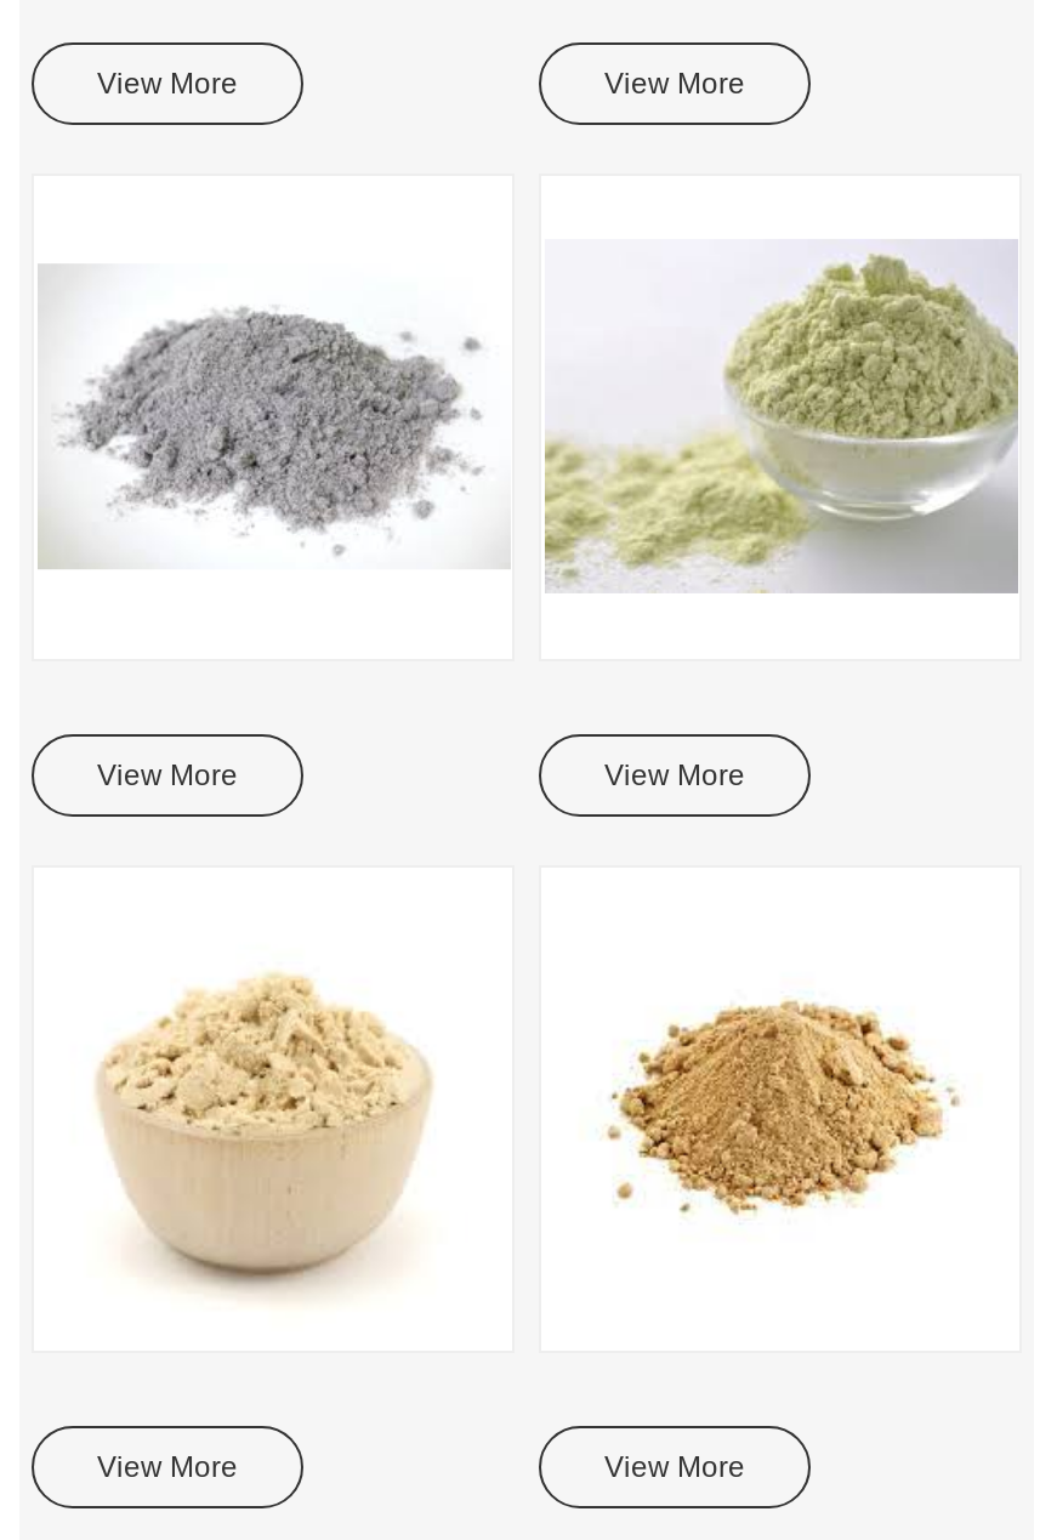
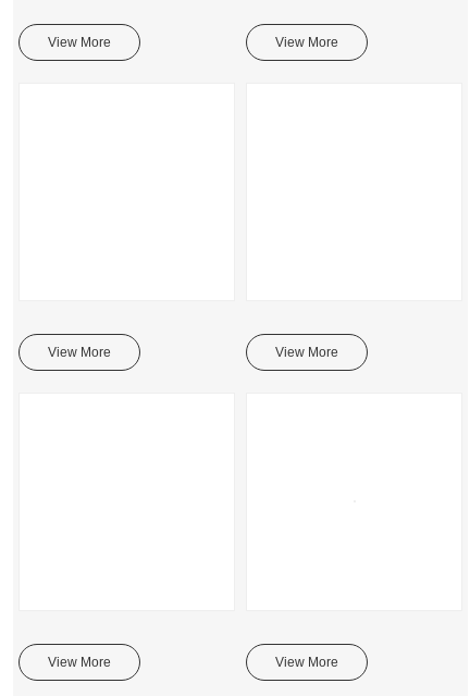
- [image]

- [image]

- [image]

- [image]
